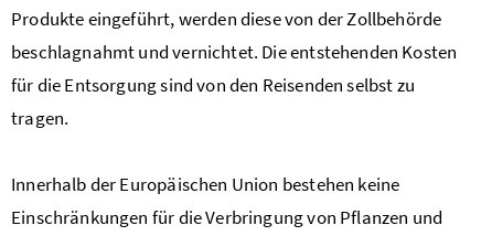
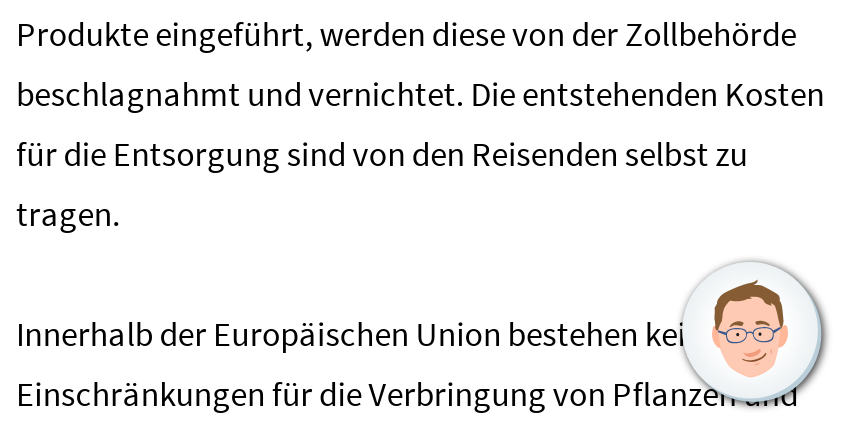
+ [image]
